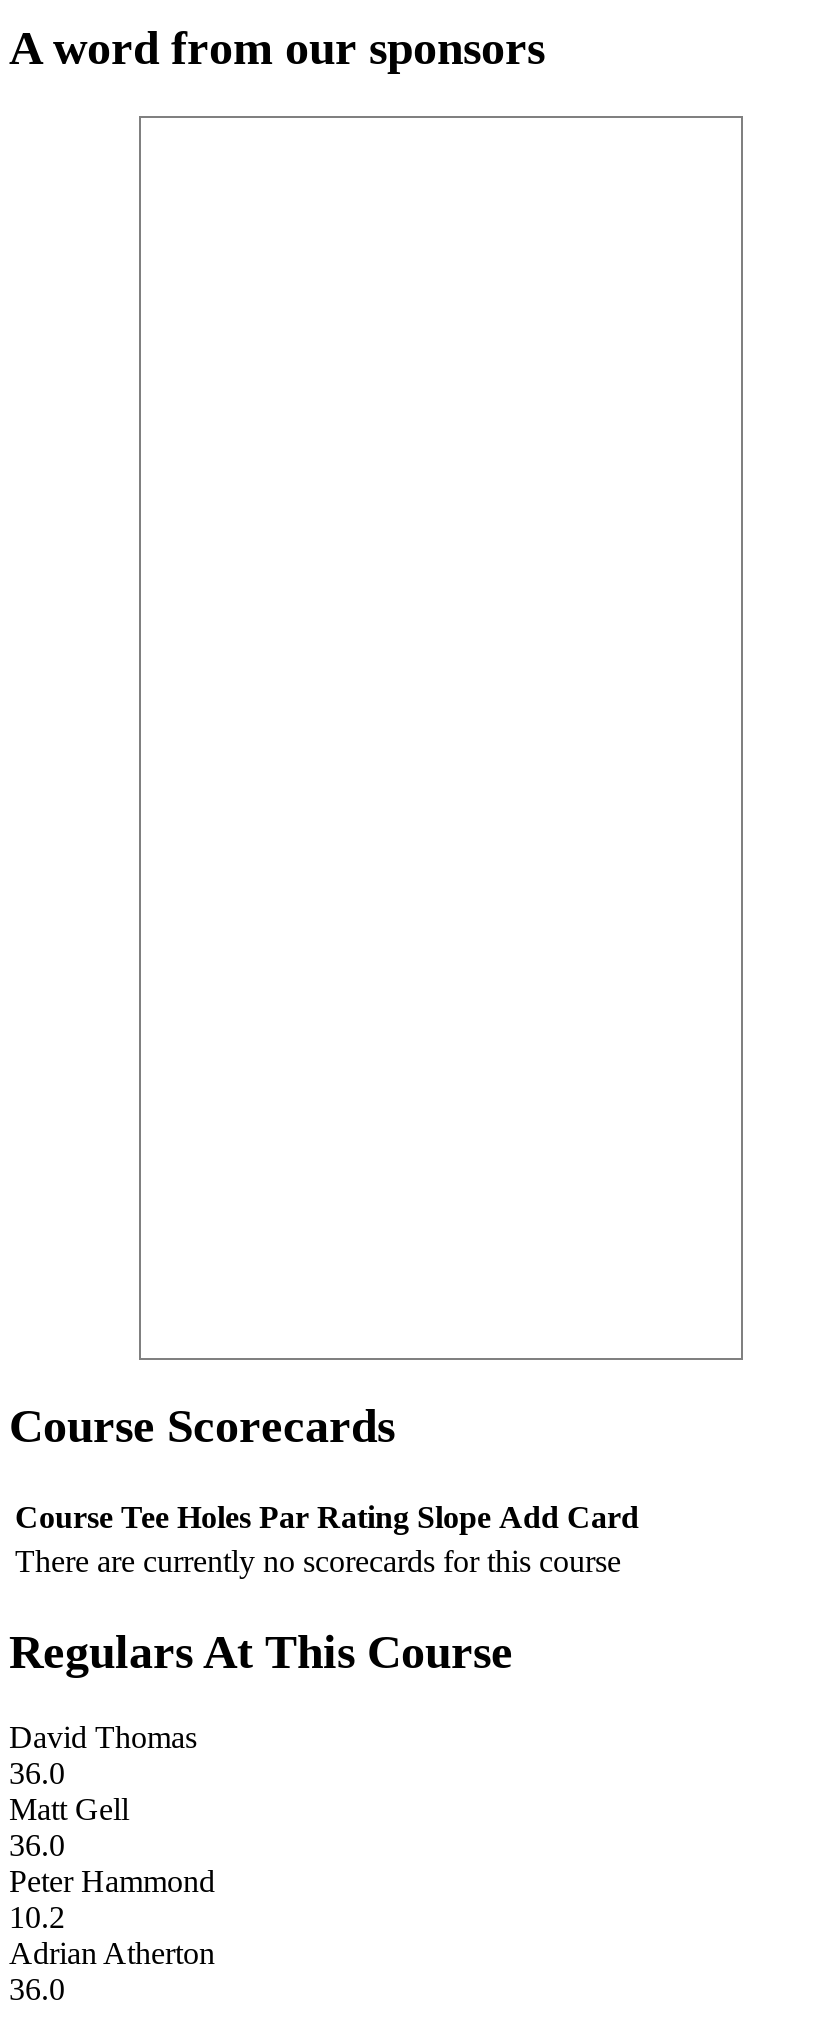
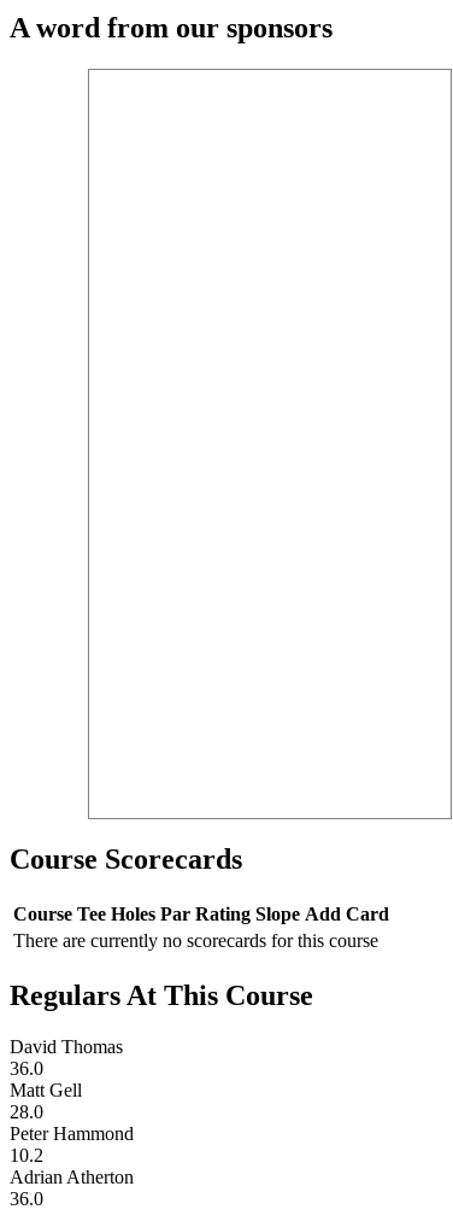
- 36.0
+ 28.0
